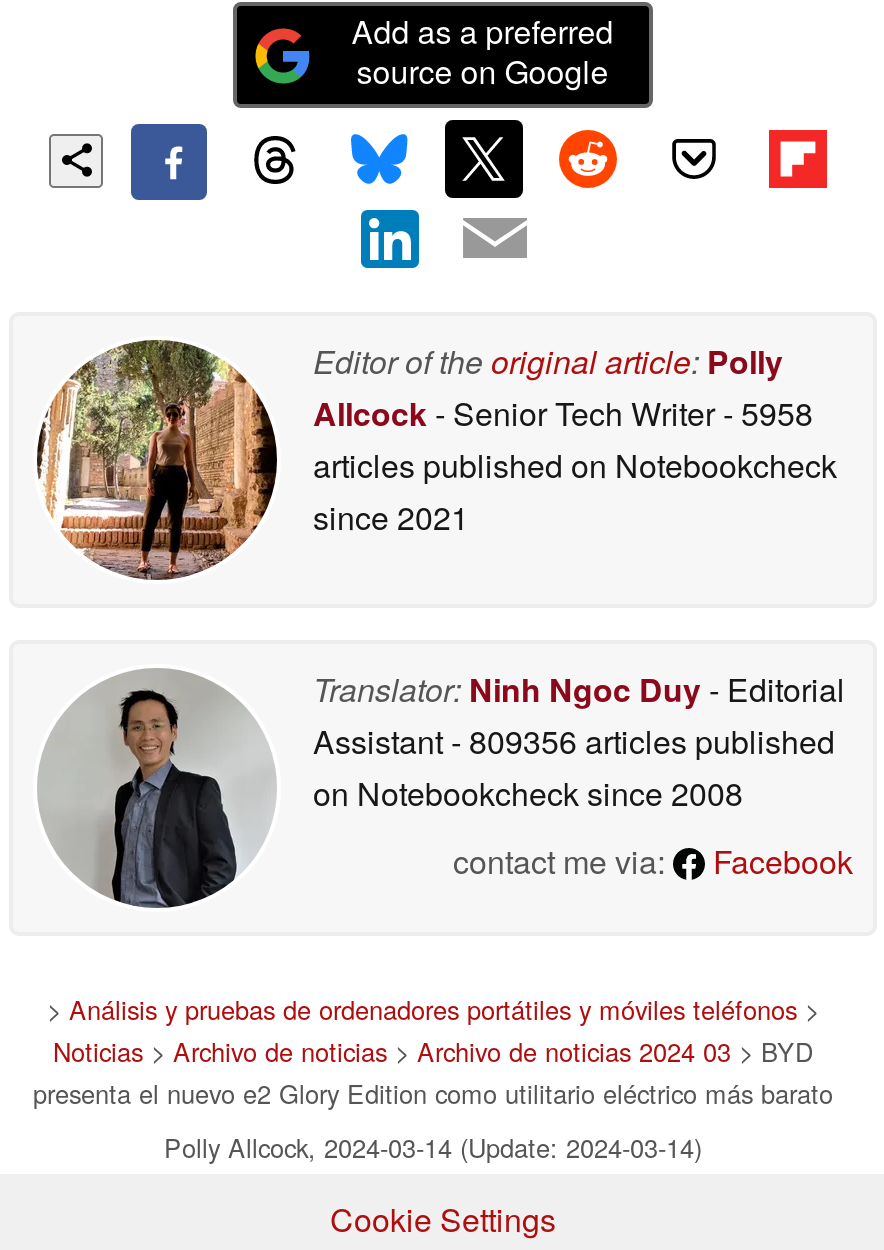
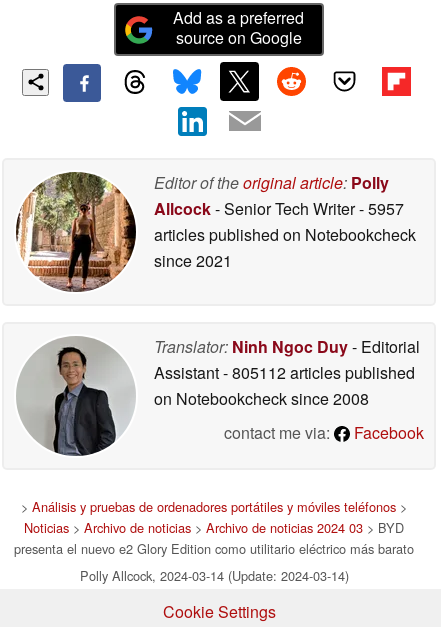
- Allcock - Senior Tech Writer - 5958
+ Allcock - Senior Tech Writer - 5957

- Assistant - 809356 articles published
+ Assistant - 805112 articles published
